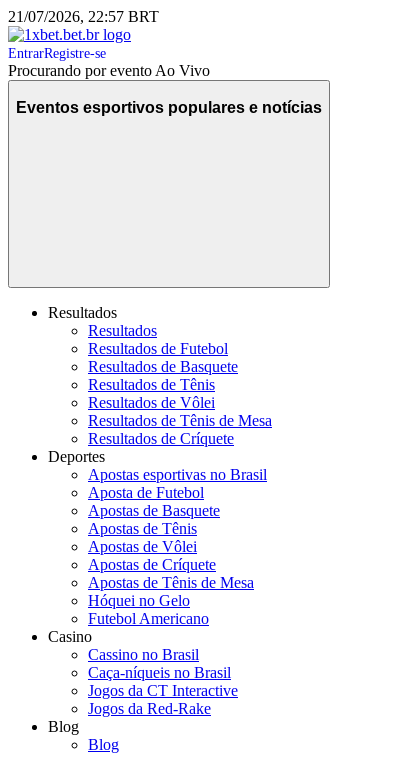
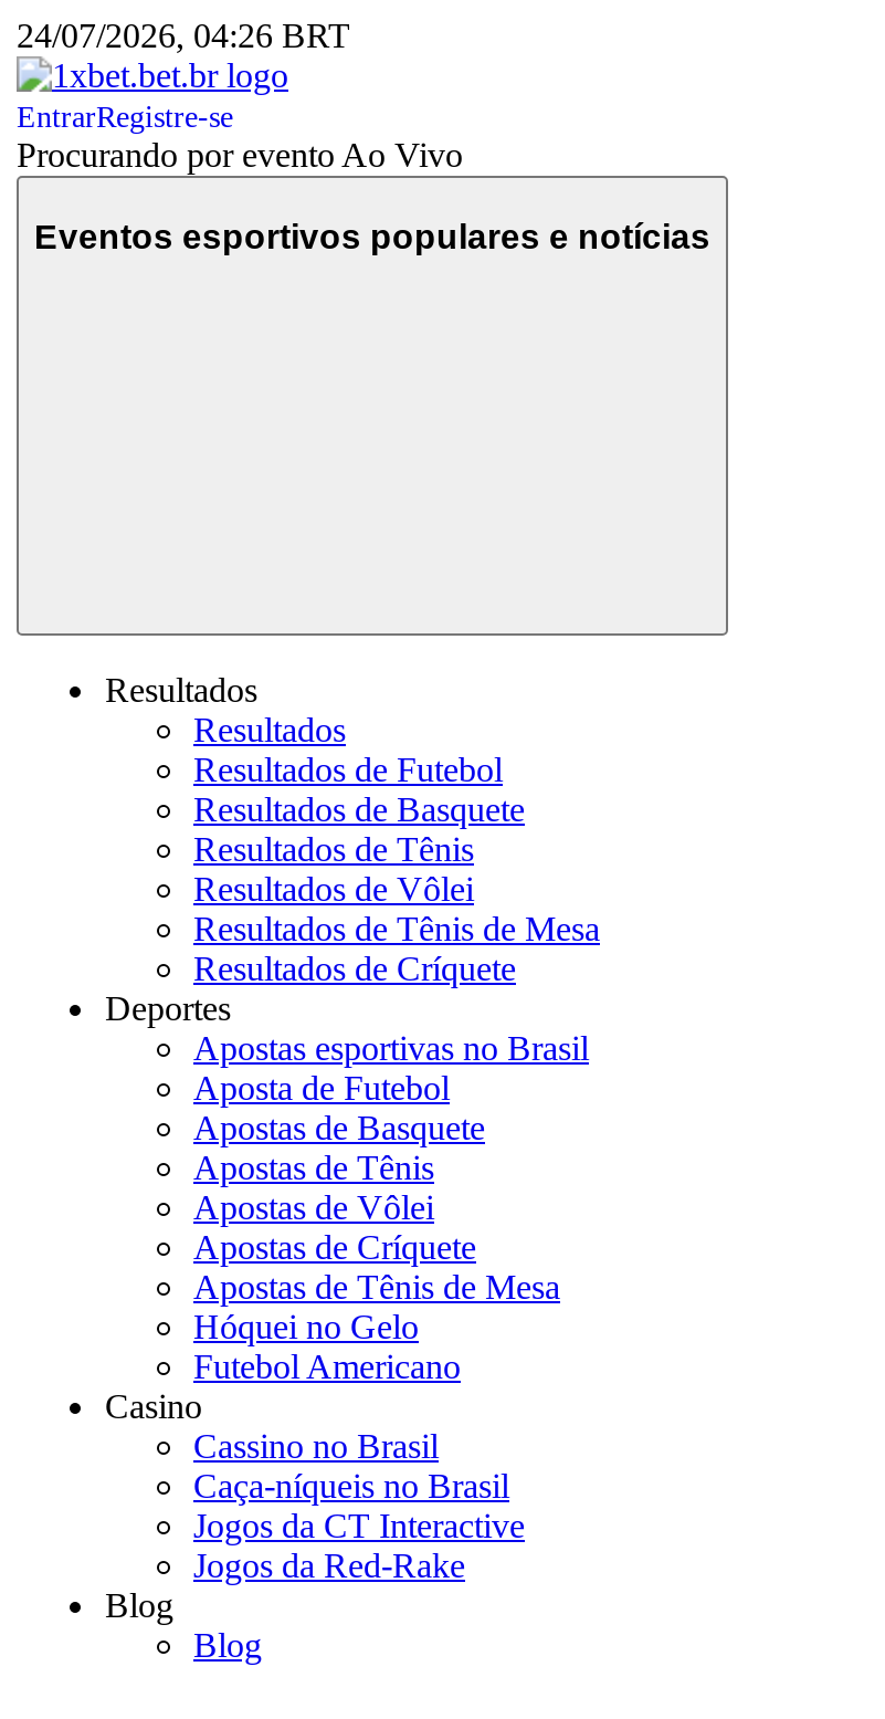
- 21/07/2026, 22:57 BRT
+ 24/07/2026, 04:26 BRT
